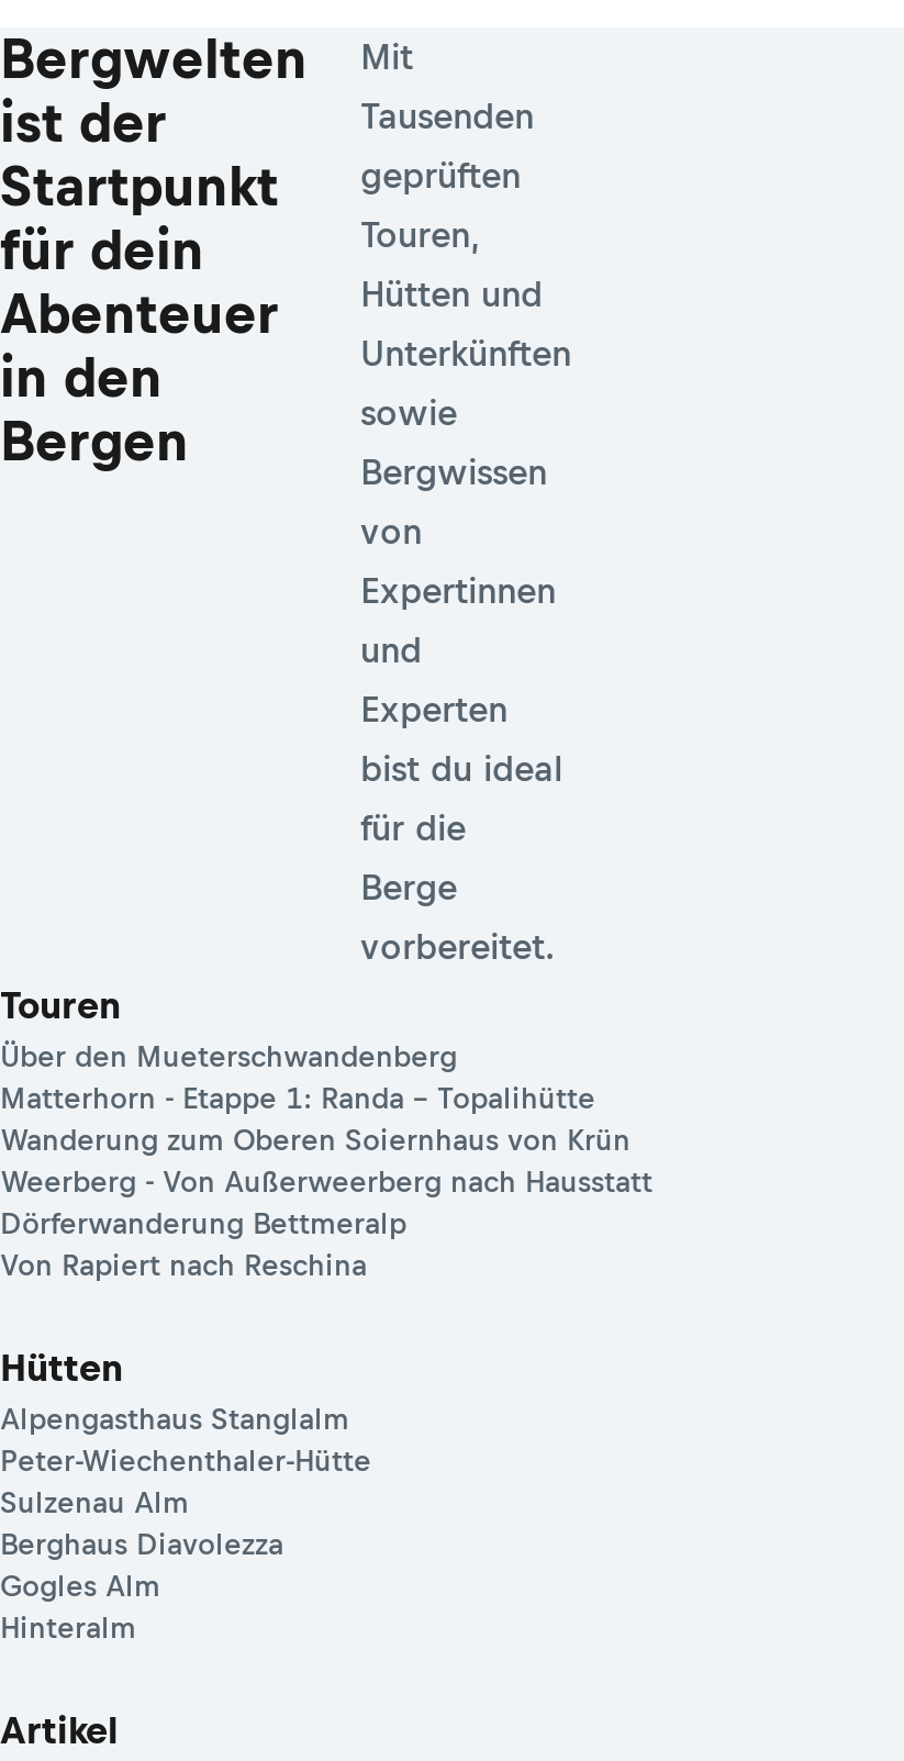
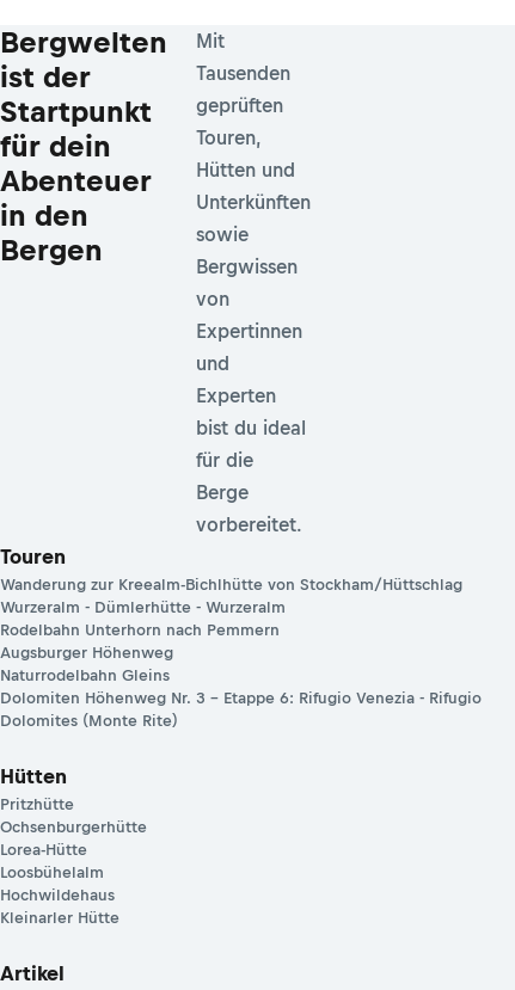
- Über den Mueterschwandenberg
- Matterhorn - Etappe 1: Randa – Topalihütte
- Wanderung zum Oberen Soiernhaus von Krün
- Weerberg - Von Außerweerberg nach Hausstatt
- Dörferwanderung Bettmeralp
- Von Rapiert nach Reschina
+ Wanderung zur Kreealm-Bichlhütte von Stockham/Hüttschlag
+ Wurzeralm - Dümlerhütte - Wurzeralm
+ Rodelbahn Unterhorn nach Pemmern
+ Augsburger Höhenweg
+ Naturrodelbahn Gleins
+ Dolomiten Höhenweg Nr. 3 – Etappe 6: Rifugio Venezia - Rifugio
+ Dolomites (Monte Rite)

- Alpengasthaus Stanglalm
- Peter-Wiechenthaler-Hütte
- Sulzenau Alm
- Berghaus Diavolezza
- Gogles Alm
- Hinteralm
+ Pritzhütte
+ Ochsenburgerhütte
+ Lorea-Hütte
+ Loosbühelalm
+ Hochwildehaus
+ Kleinarler Hütte
